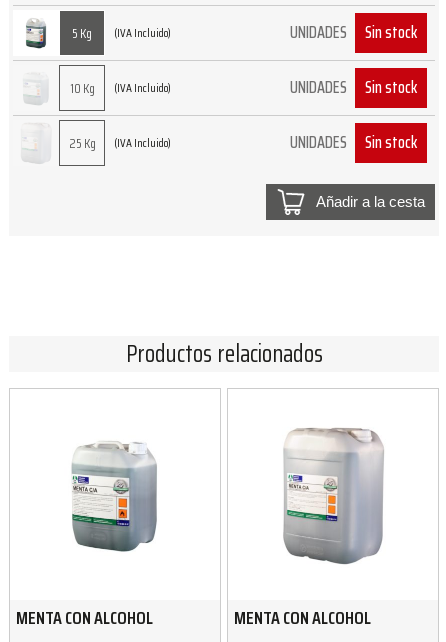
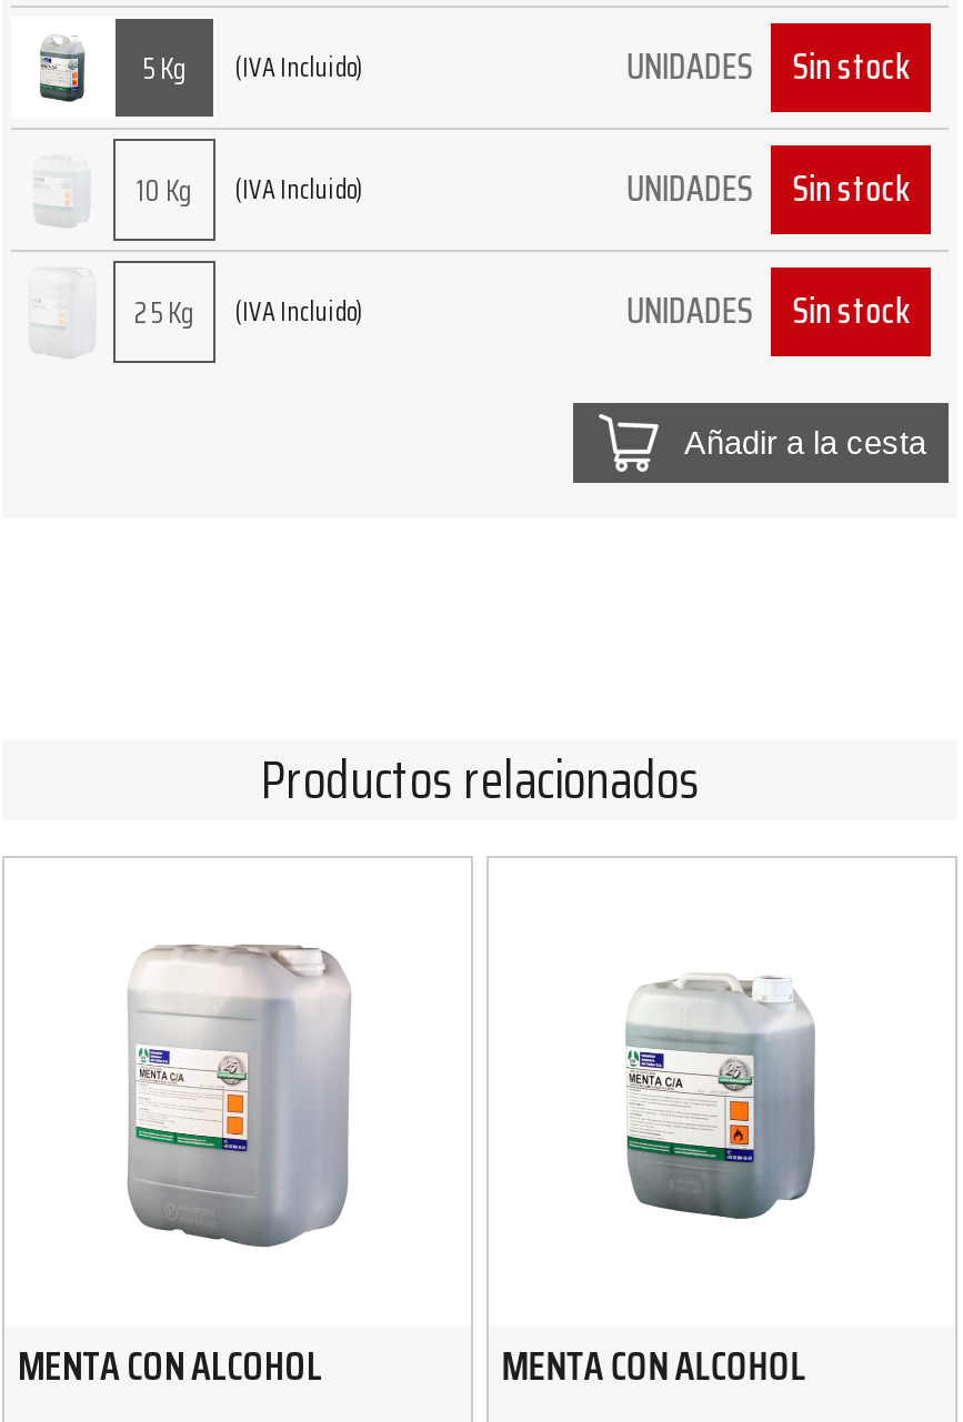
- [image]
+ [image]

- [image]
+ [image]
